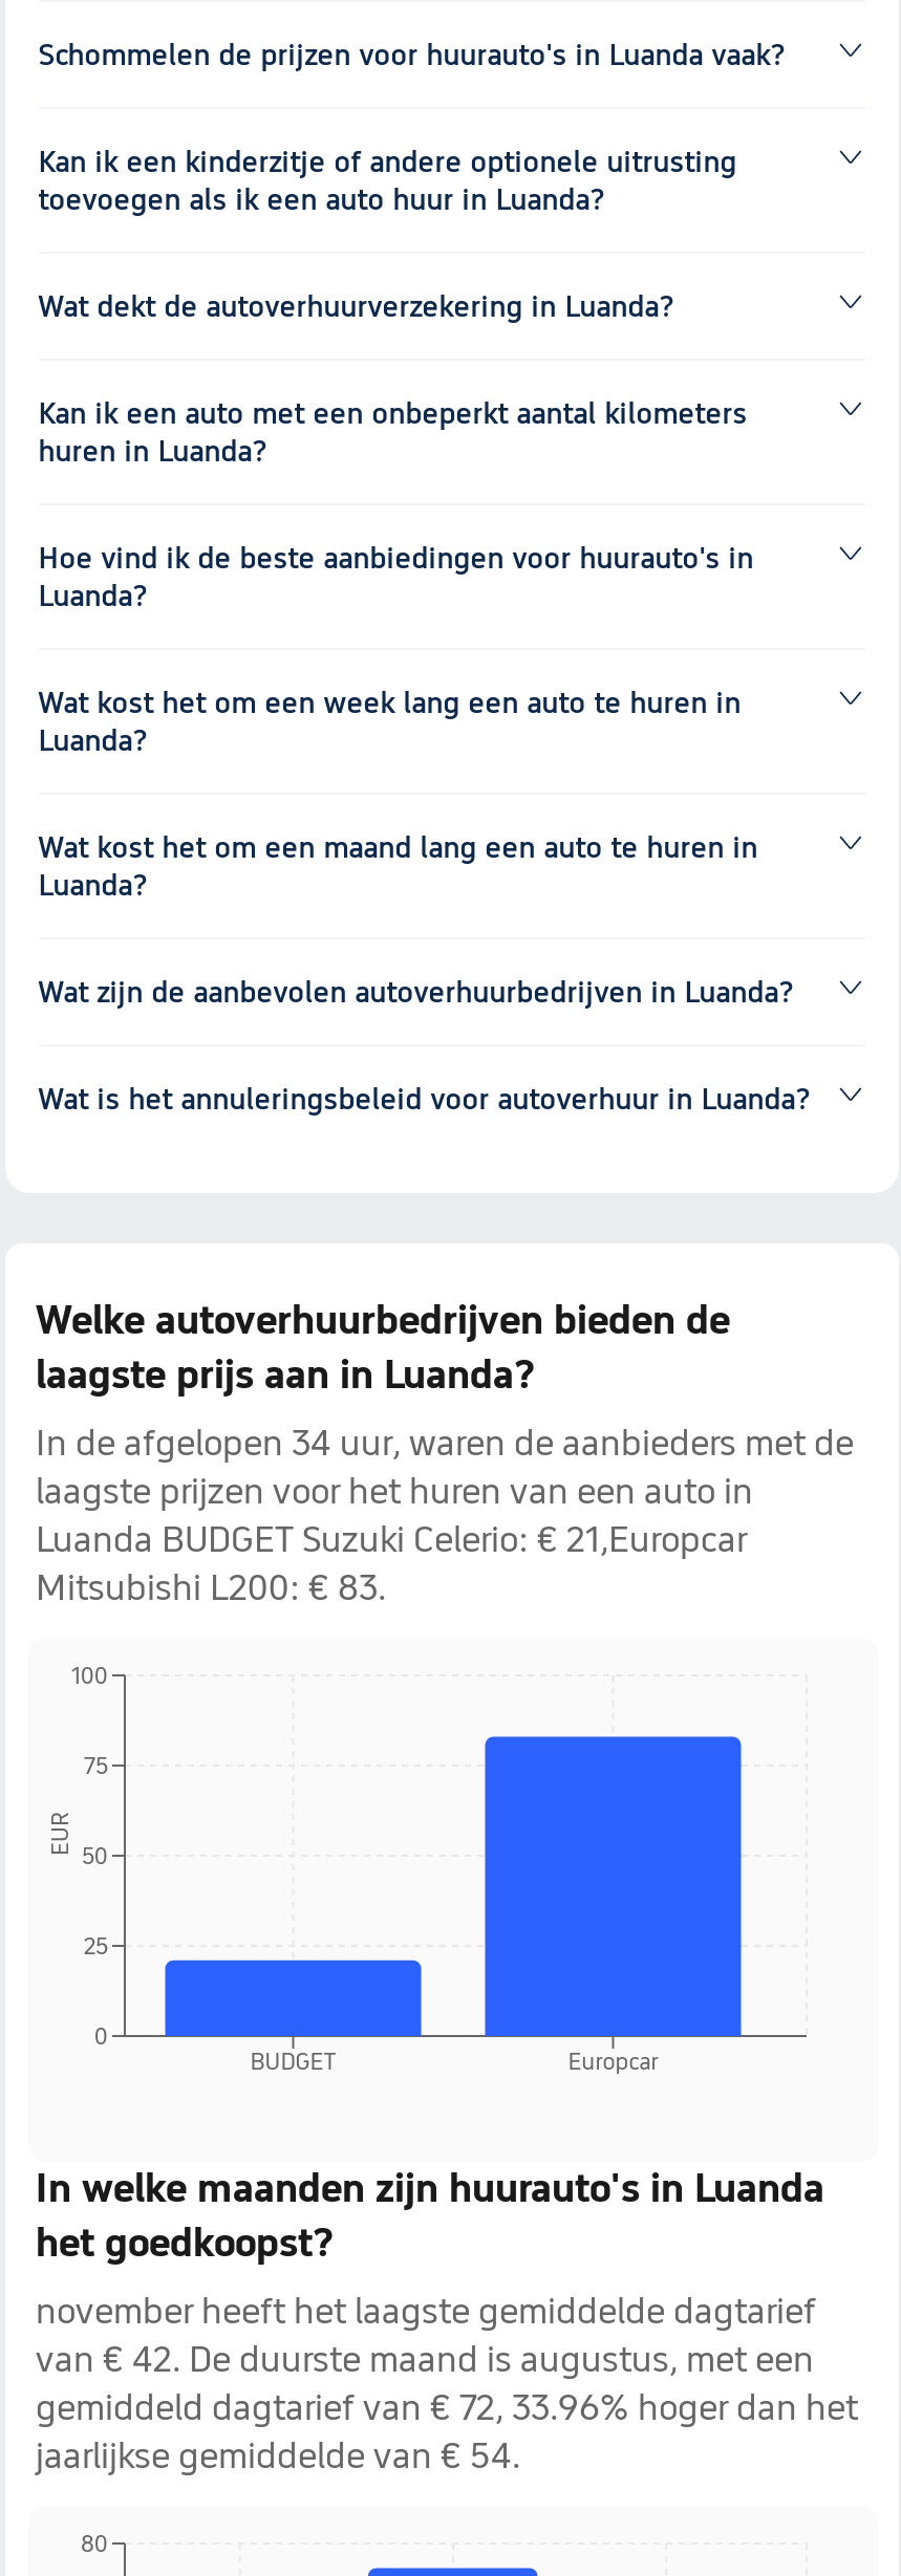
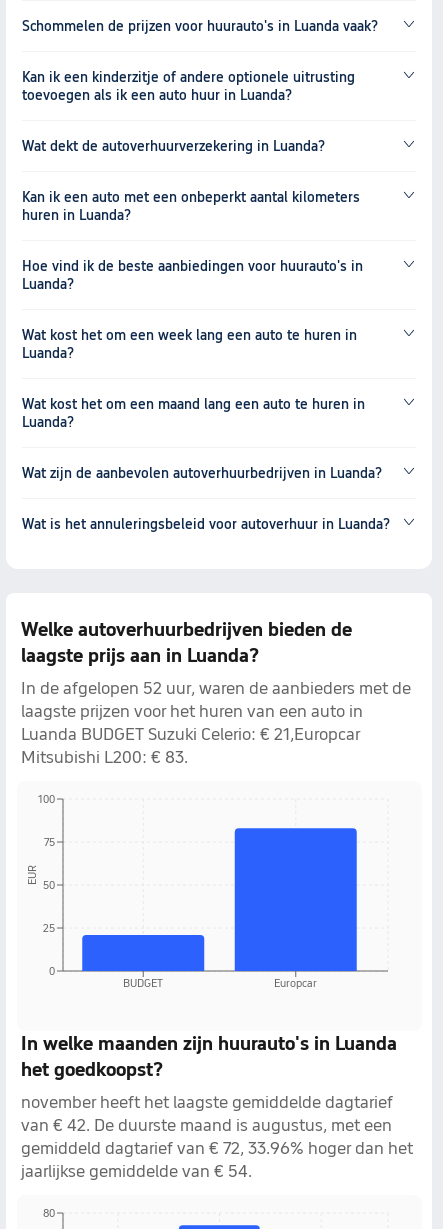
- In de afgelopen 34 uur, waren de aanbieders met de
+ In de afgelopen 52 uur, waren de aanbieders met de
